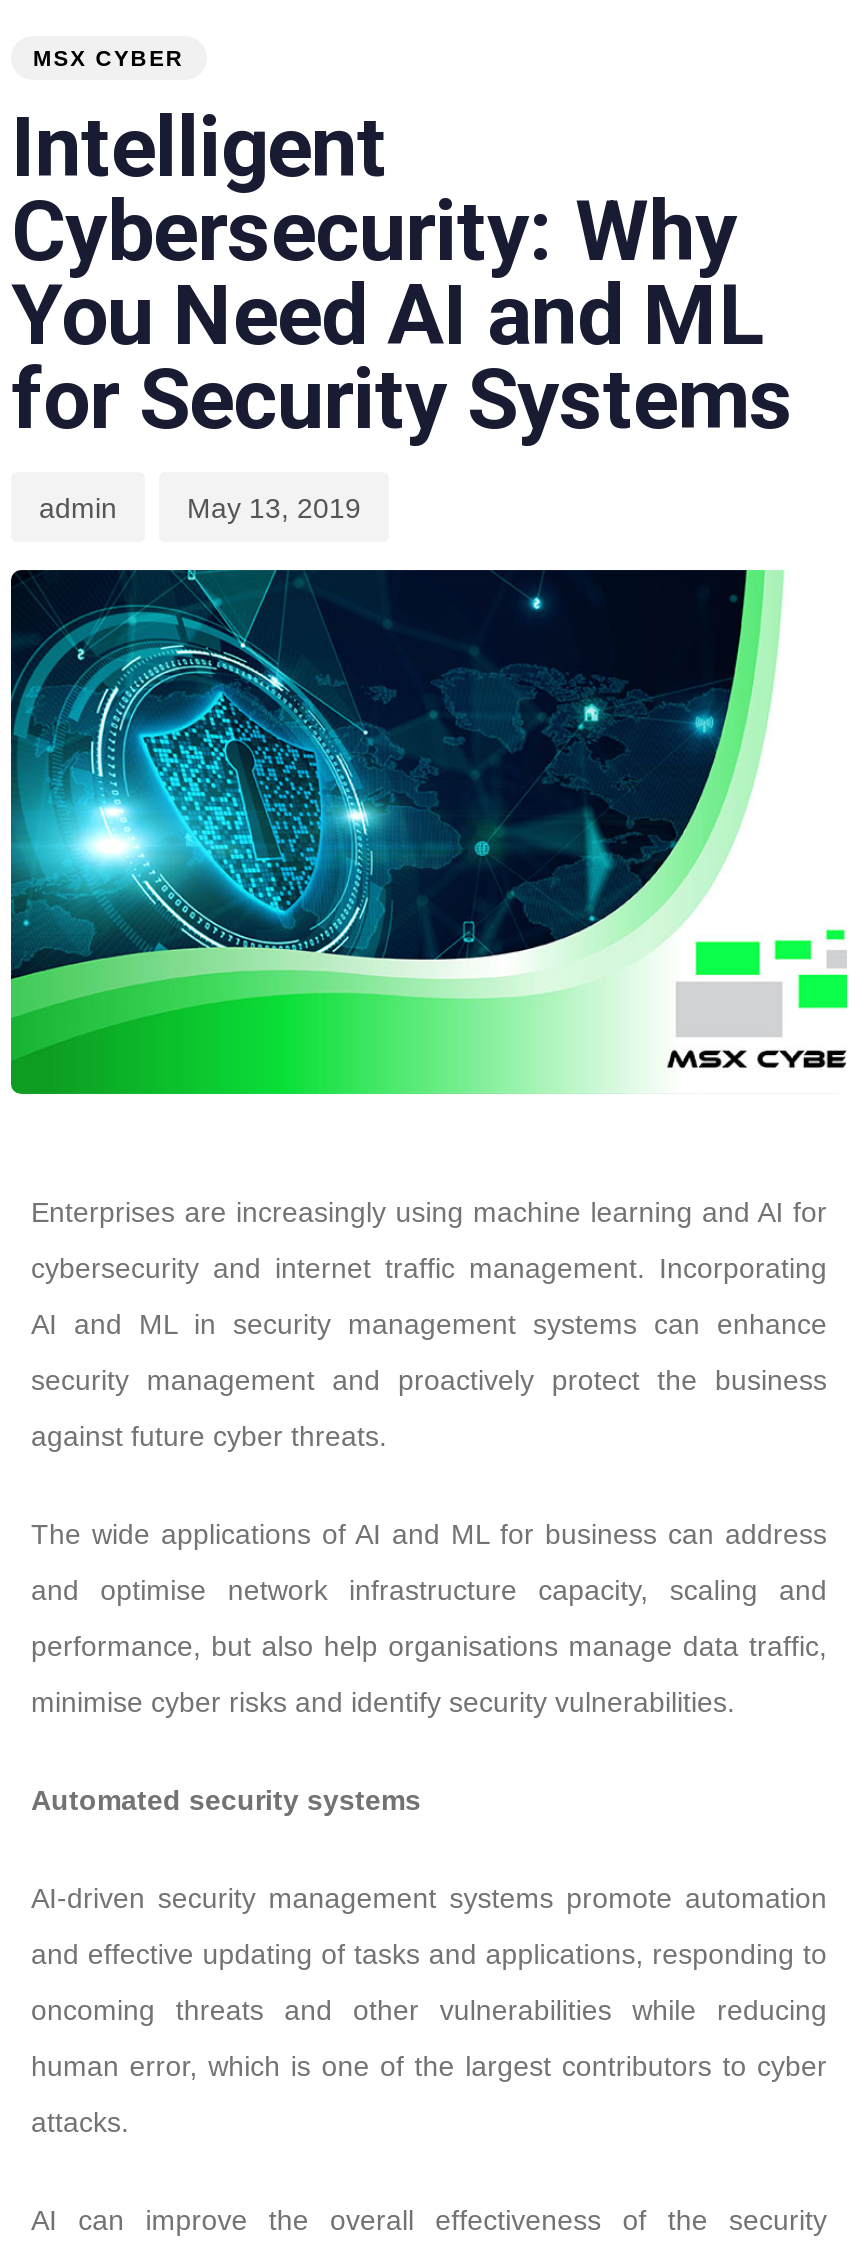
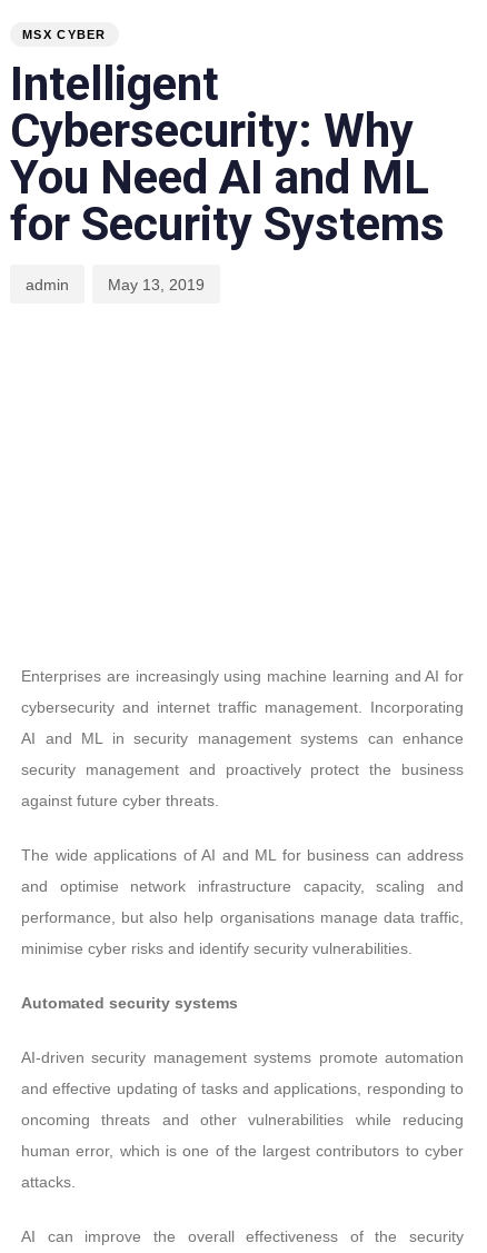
- [image]
